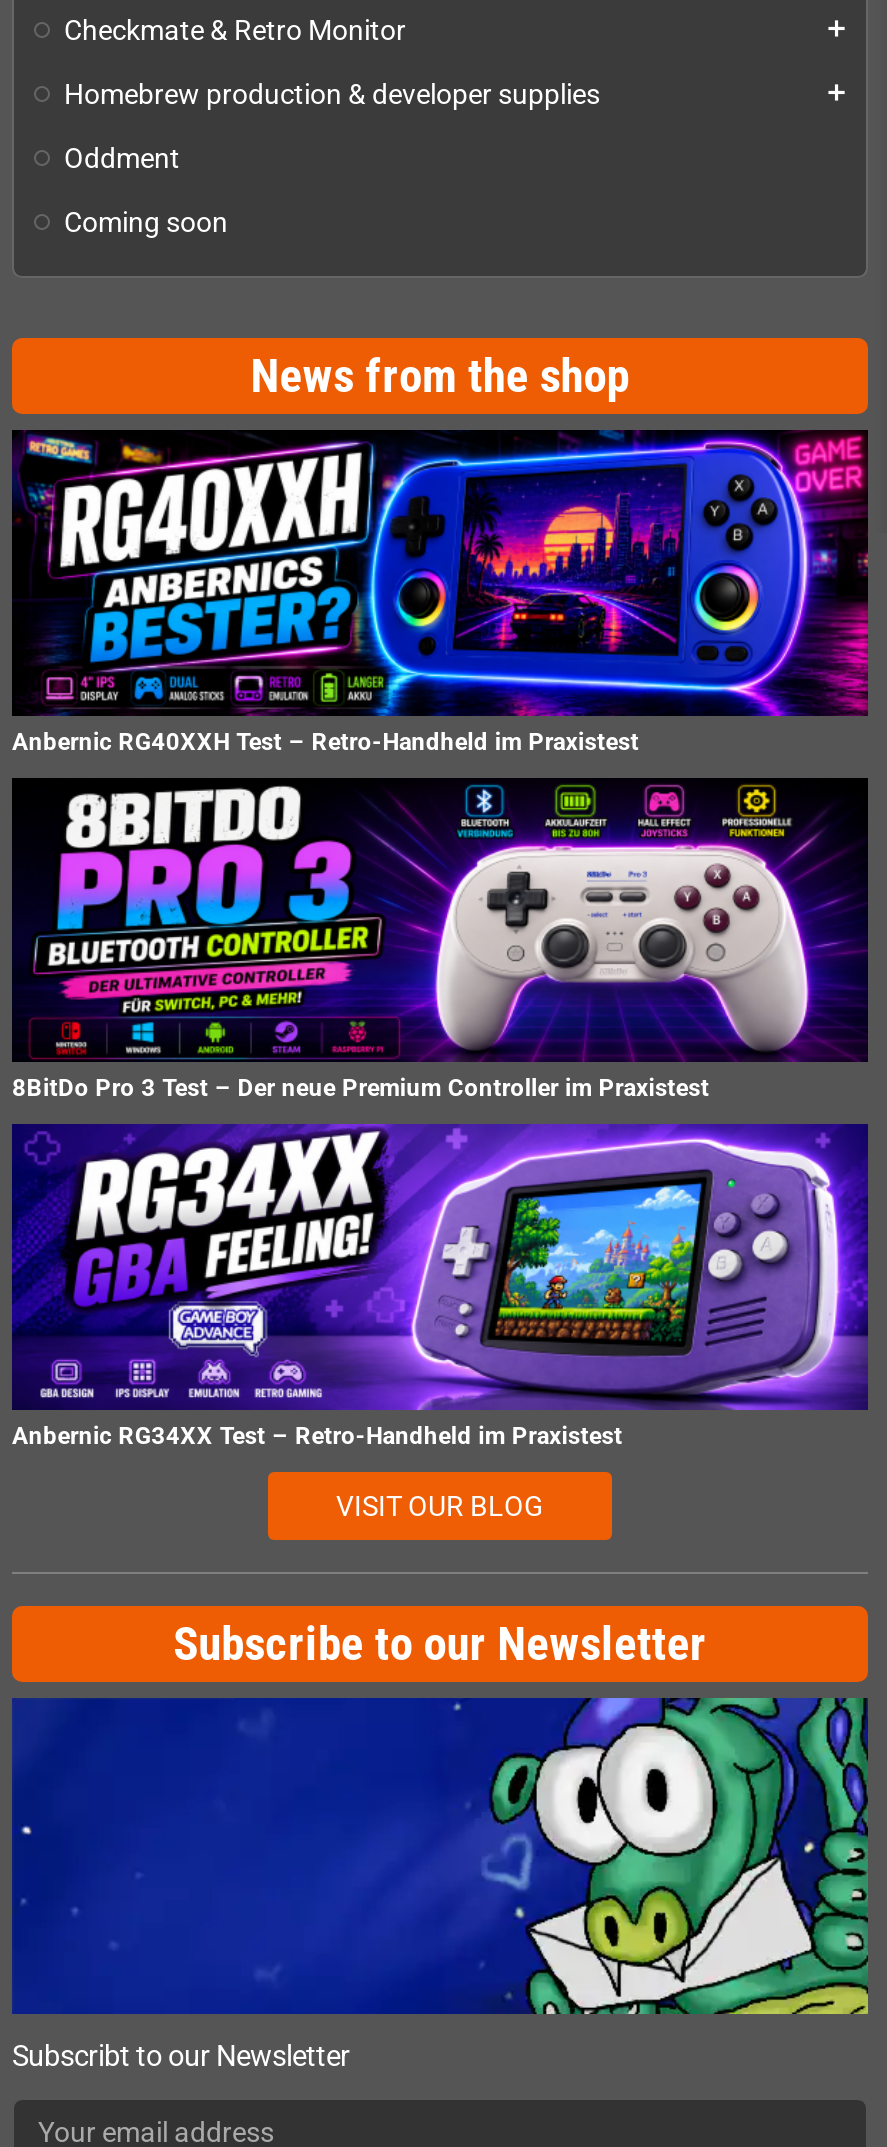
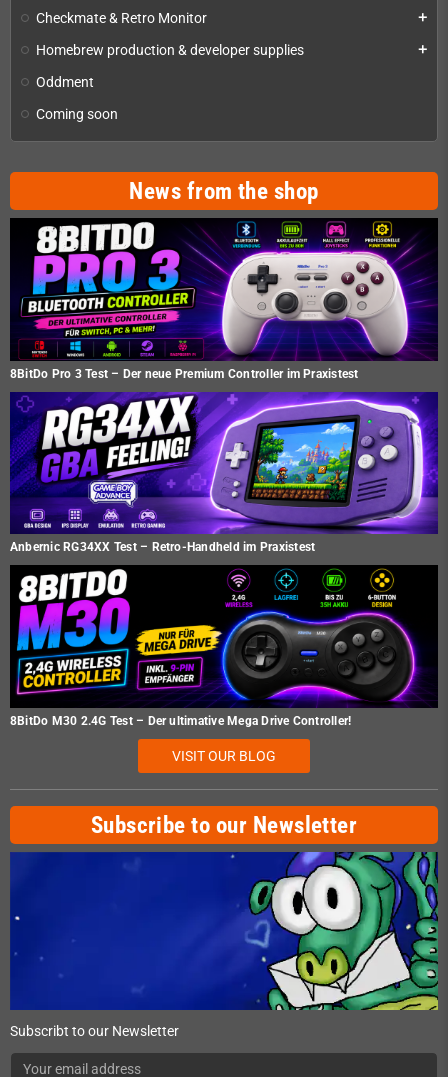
- [image]
- Anbernic RG40XXH Test – Retro-Handheld im Praxistest

moved up: [image] | 8BitDo Pro 3 Test – Der neue Premium Controller im Praxistest | Anbernic RG34XX Test – Retro-Handheld im Praxistest

+ [image]
+ 8BitDo M30 2.4G Test – Der ultimative Mega Drive Controller!
